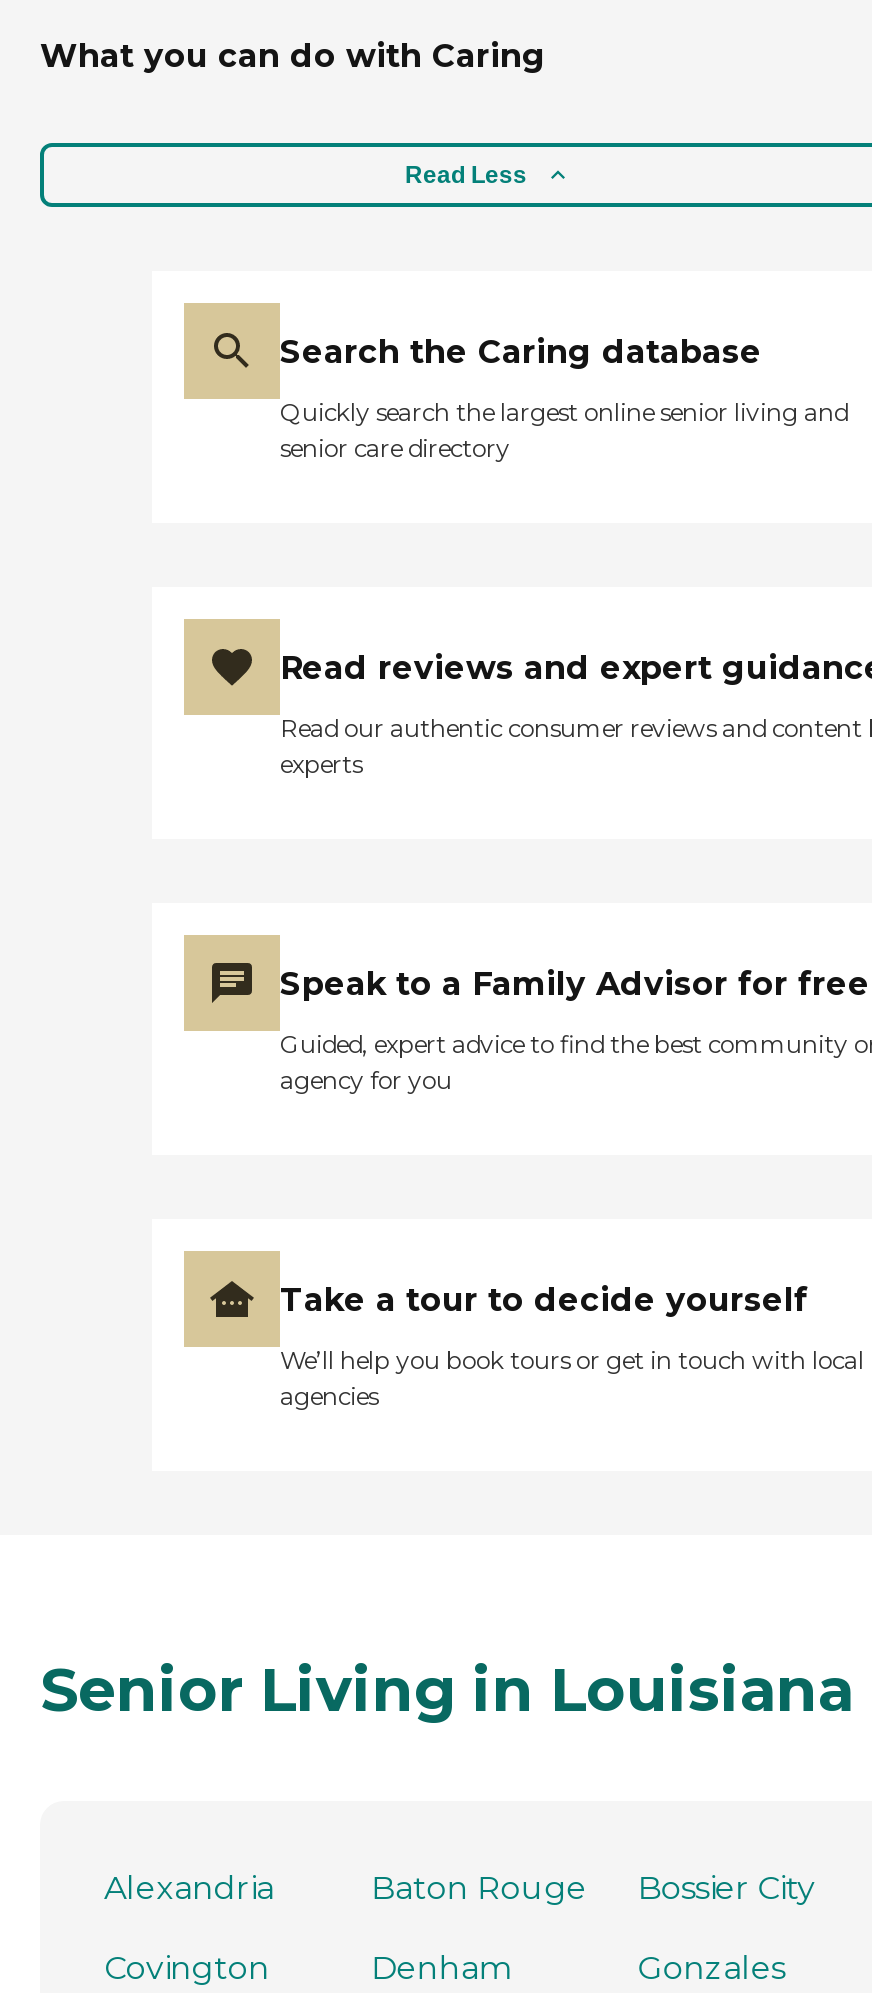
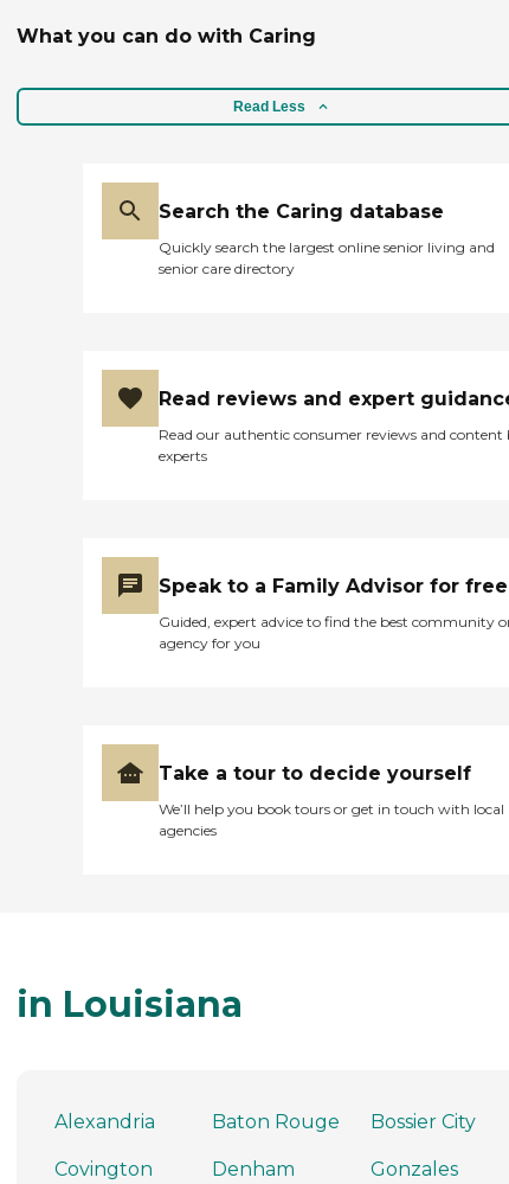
- Senior Living in Louisiana
+ in Louisiana
